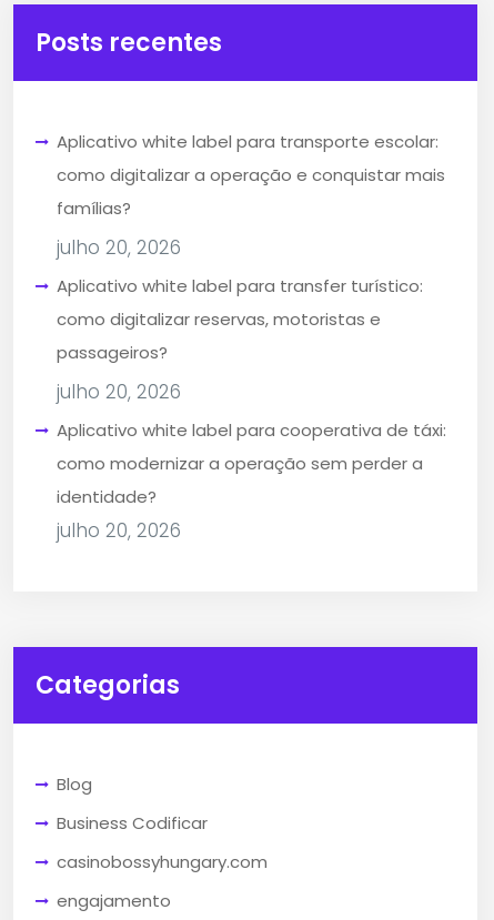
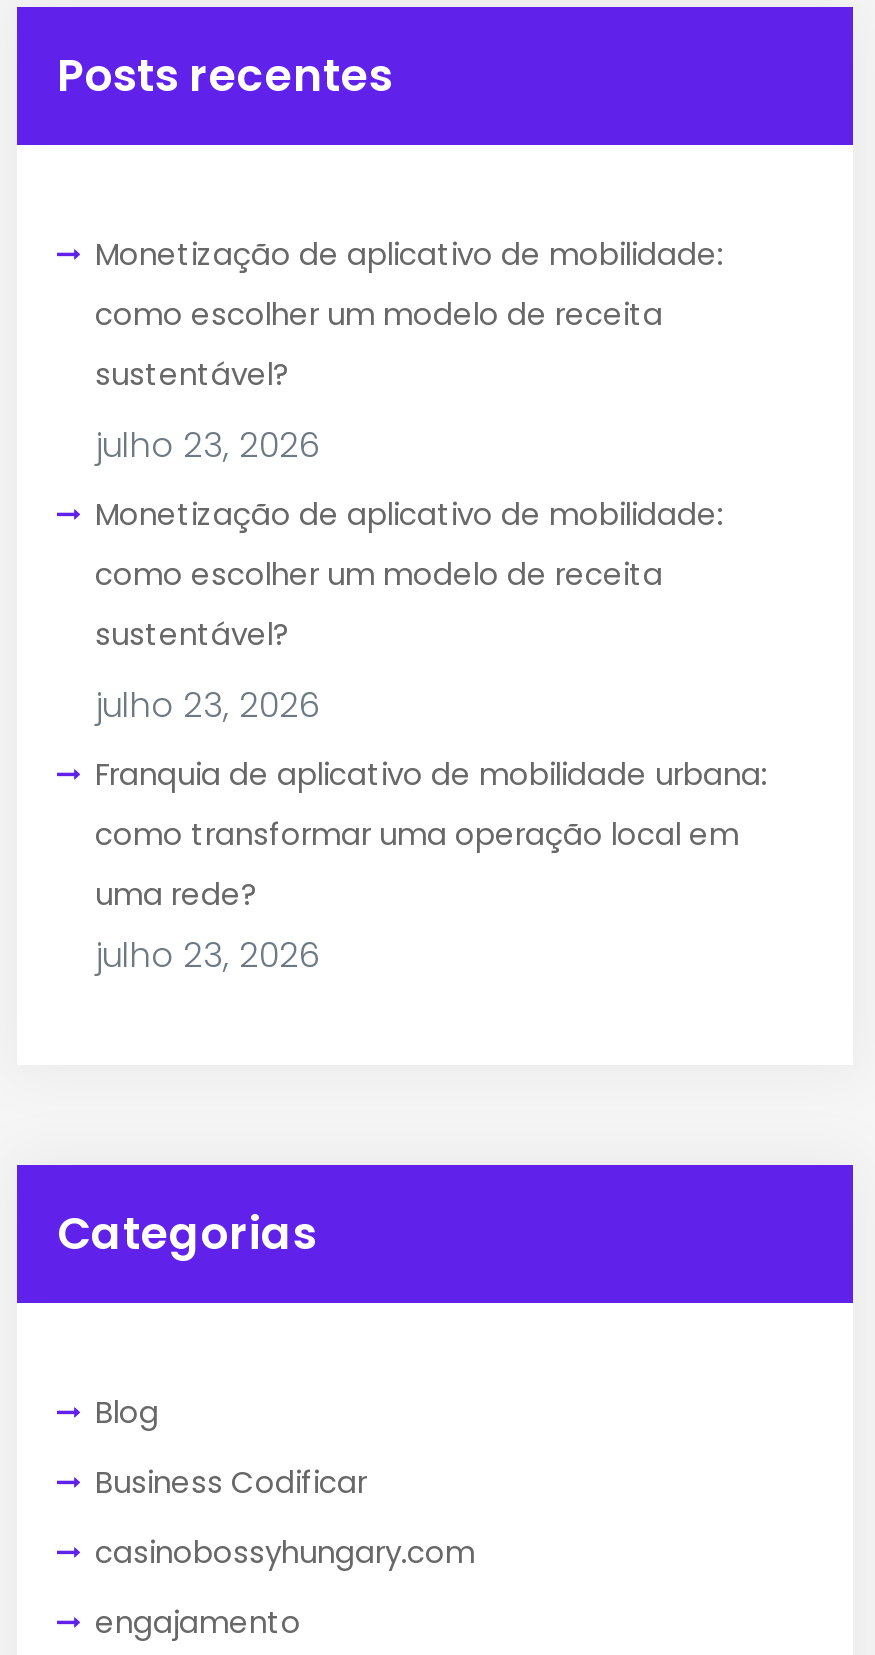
- Aplicativo white label para transporte escolar:
- como digitalizar a operação e conquistar mais
- famílias?
+ Monetização de aplicativo de mobilidade:
+ como escolher um modelo de receita
+ sustentável?

- julho 20, 2026
+ julho 23, 2026

- Aplicativo white label para transfer turístico:
- como digitalizar reservas, motoristas e
- passageiros?
+ Monetização de aplicativo de mobilidade:
+ como escolher um modelo de receita
+ sustentável?

- julho 20, 2026
+ julho 23, 2026

- Aplicativo white label para cooperativa de táxi:
- como modernizar a operação sem perder a
- identidade?
- julho 20, 2026
+ Franquia de aplicativo de mobilidade urbana:
+ como transformar uma operação local em
+ uma rede?
+ julho 23, 2026
